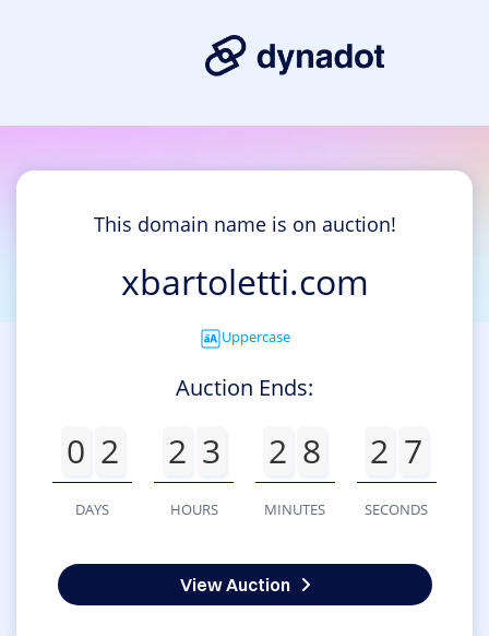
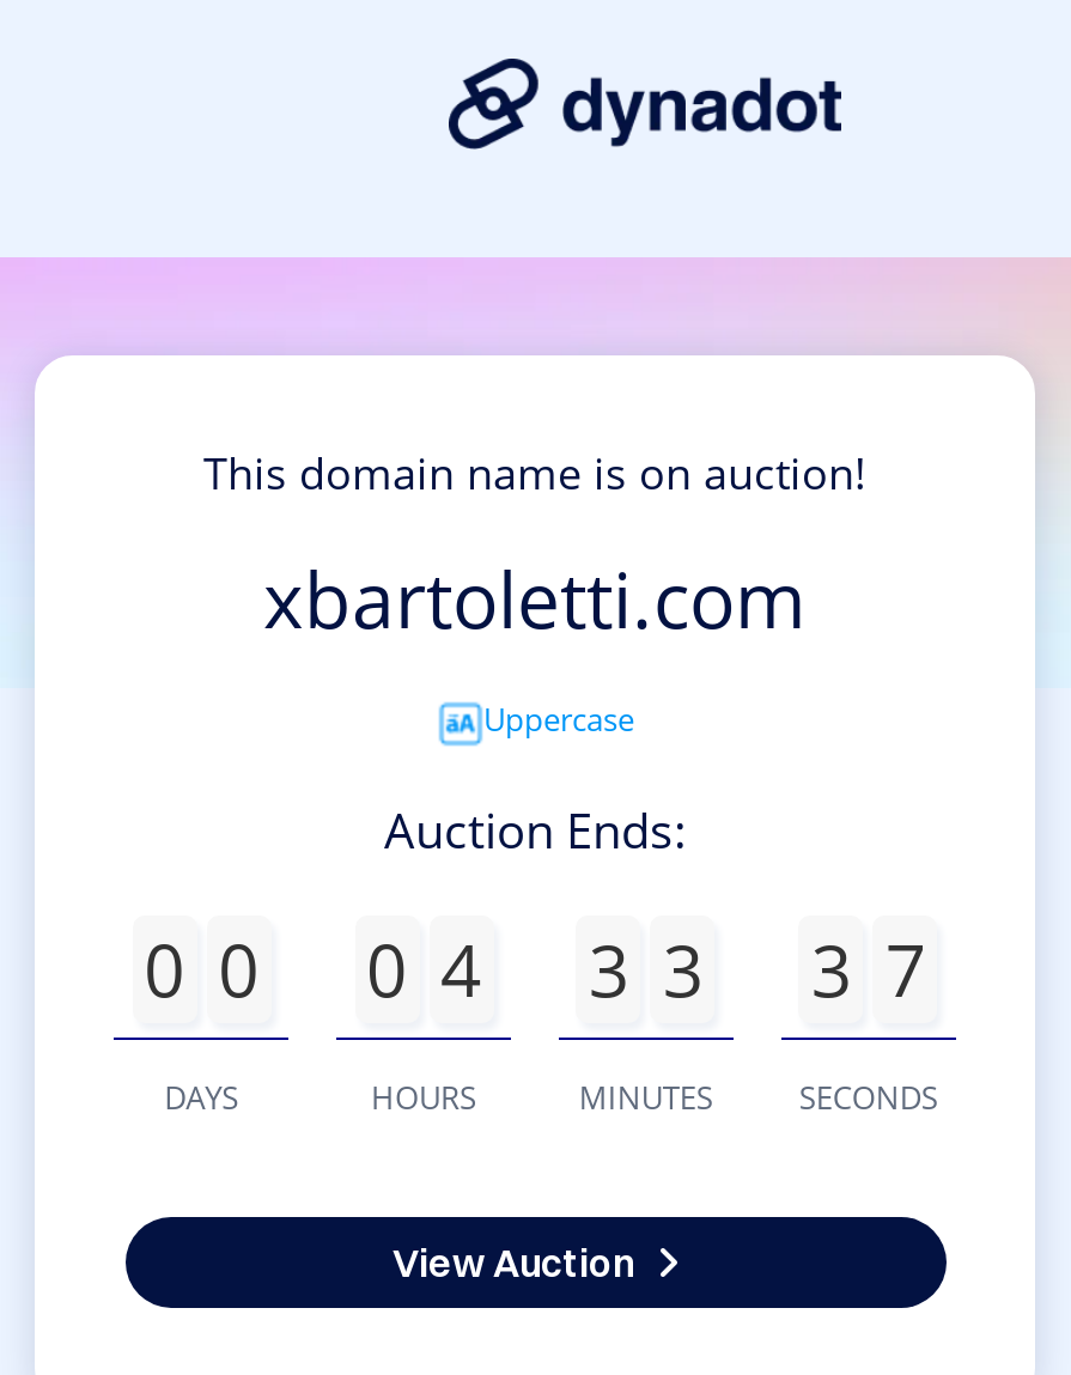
- 0 2
+ 0 0

- 2 3
+ 0 4

- 2 8
+ 3 3

- 2 7
+ 3 7
